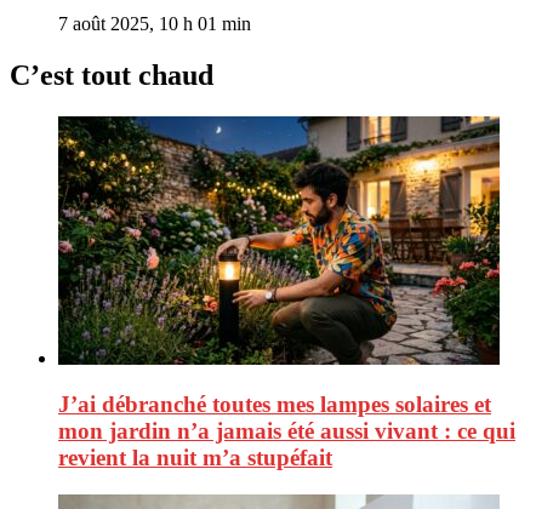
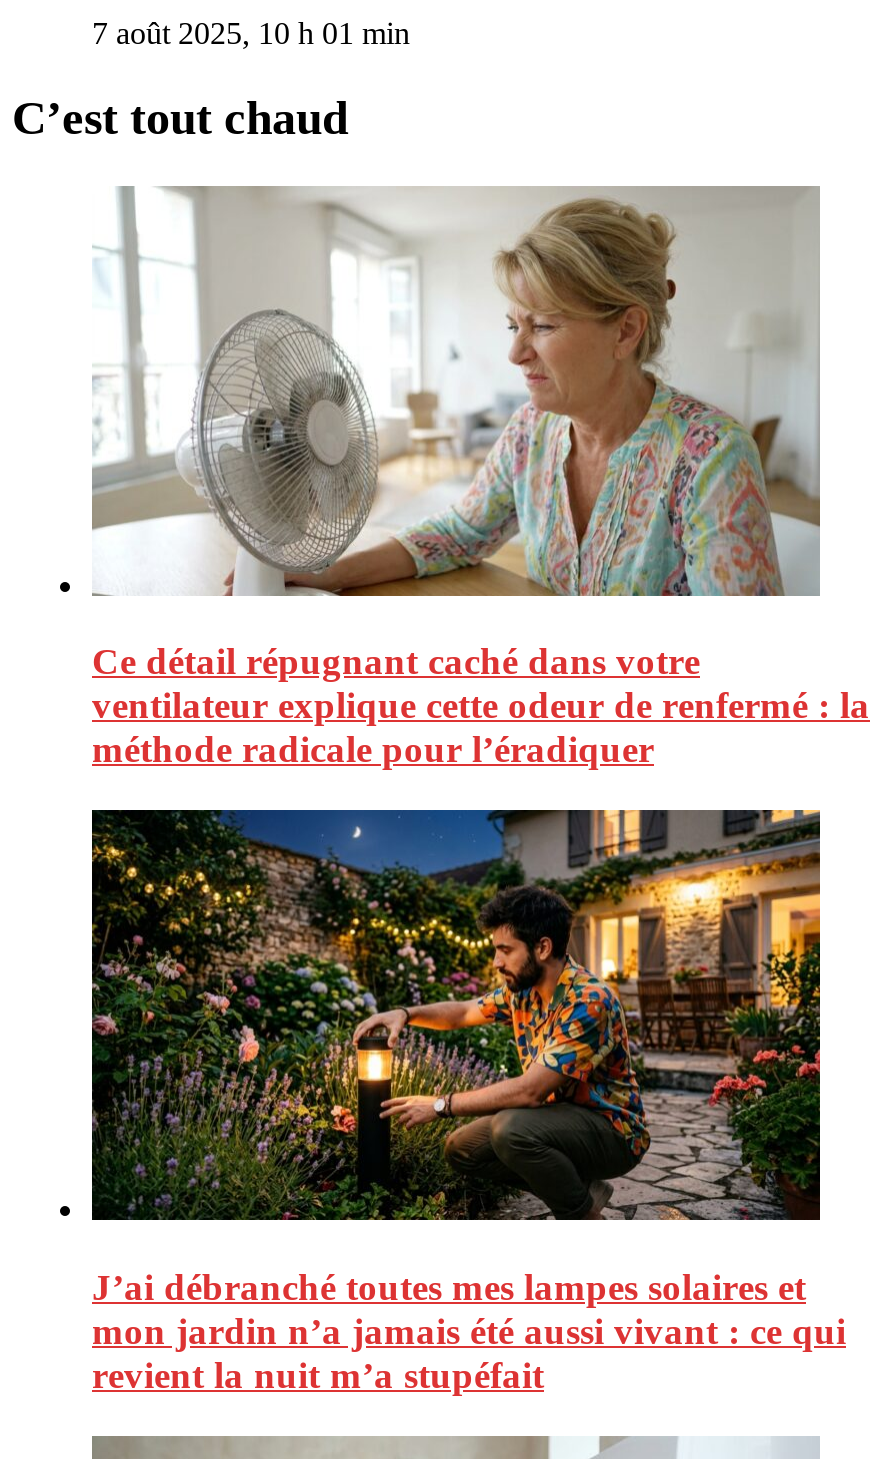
+ [image]
+ Ce détail répugnant caché dans votre
+ ventilateur explique cette odeur de renfermé : la
+ méthode radicale pour l’éradiquer
